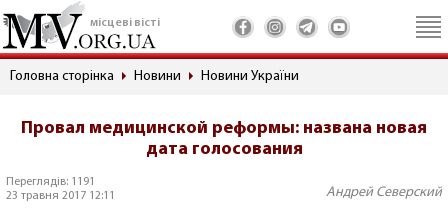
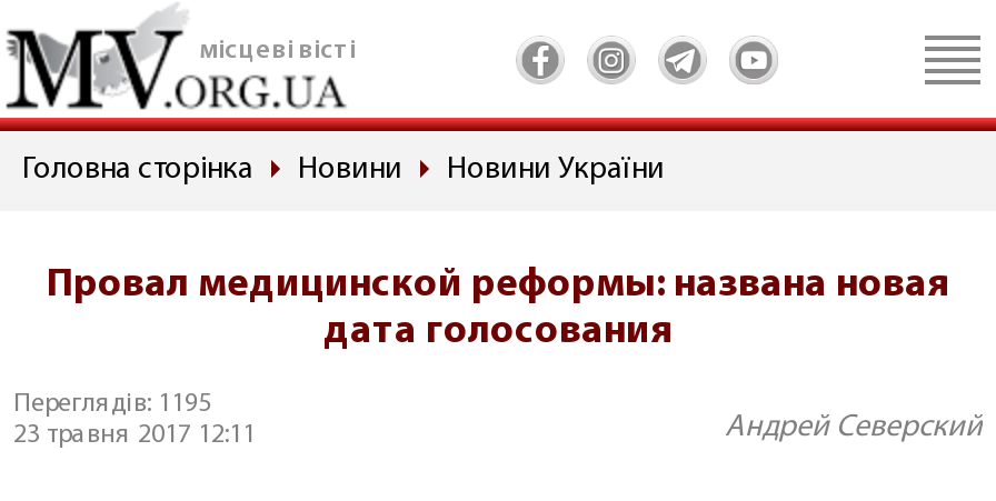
- Переглядів: 1191
+ Переглядів: 1195
